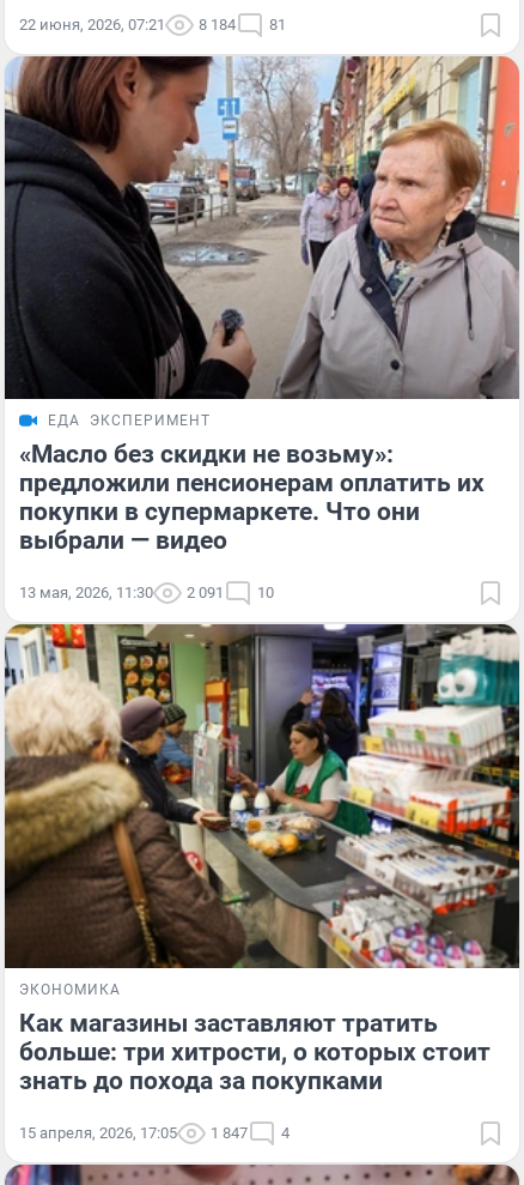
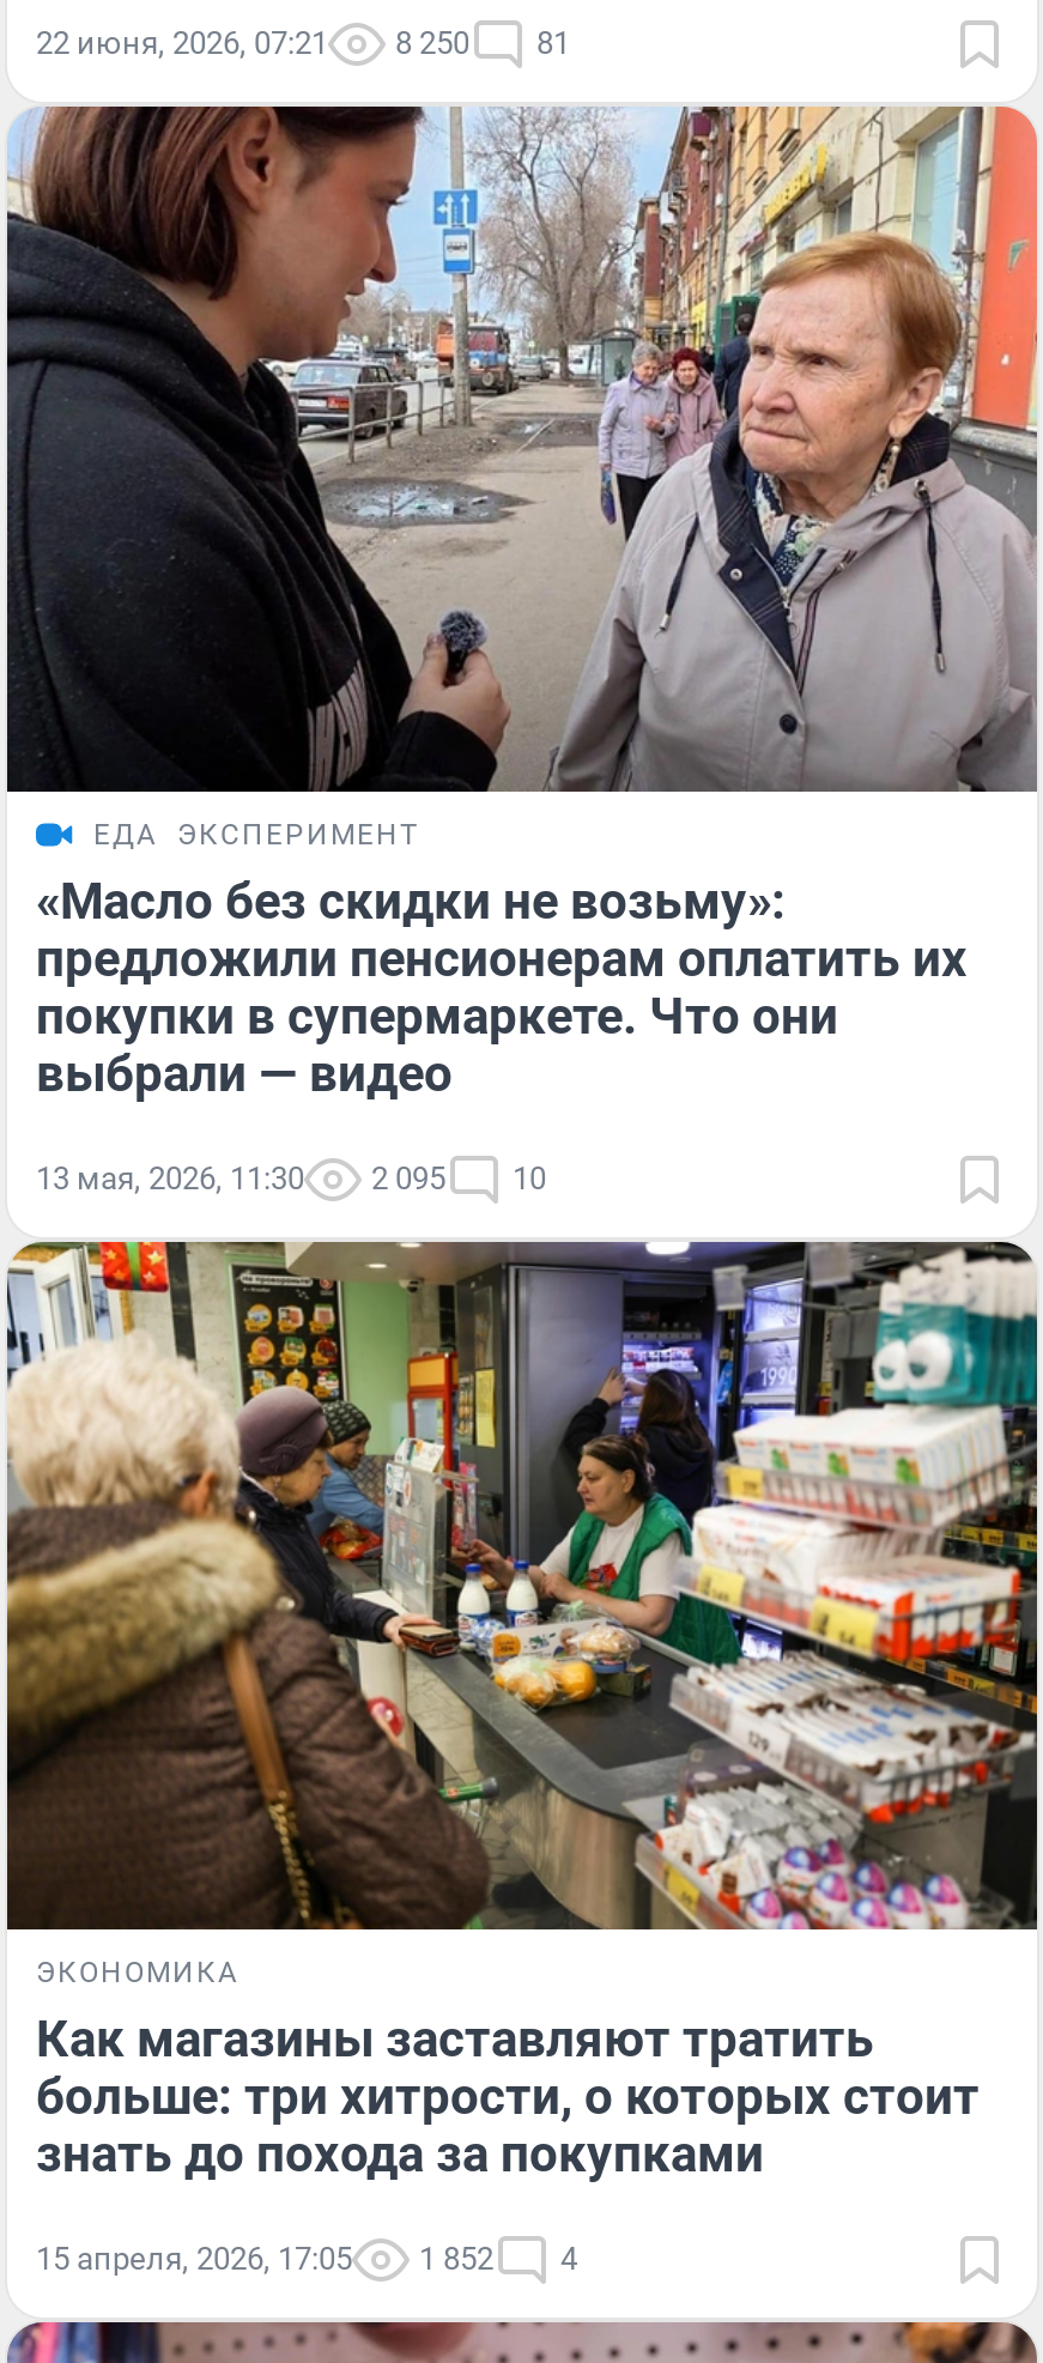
- 22 июня, 2026, 07:21 8 184 81
+ 22 июня, 2026, 07:21 8 250 81

- 13 мая, 2026, 11:30 2 091 10
+ 13 мая, 2026, 11:30 2 095 10

- 15 апреля, 2026, 17:05 1 847 4
+ 15 апреля, 2026, 17:05 1 852 4
